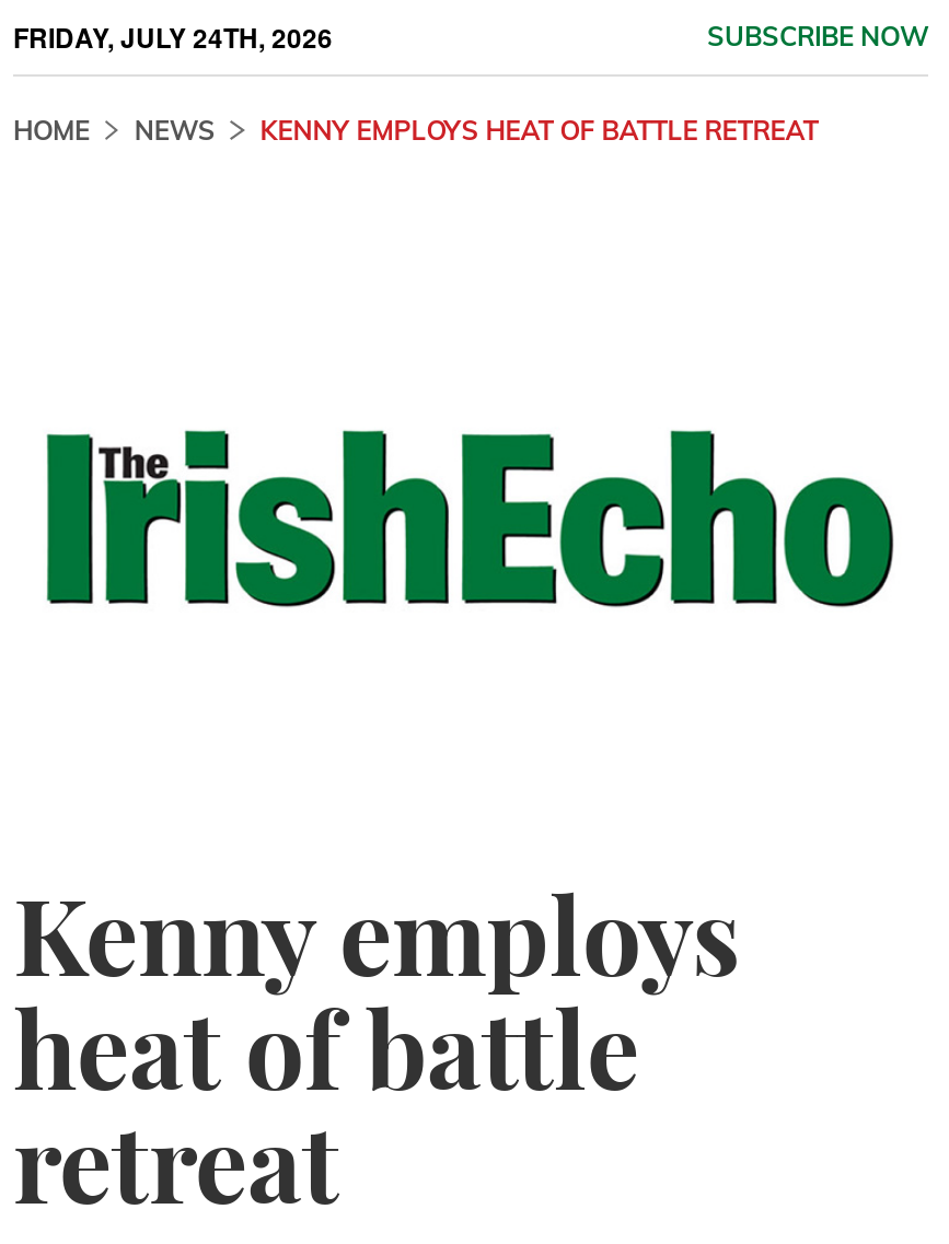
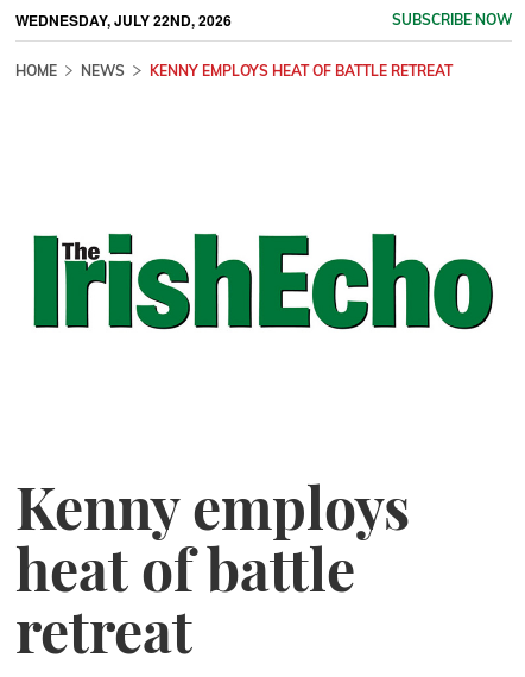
- FRIDAY, JULY 24TH, 2026
+ WEDNESDAY, JULY 22ND, 2026
